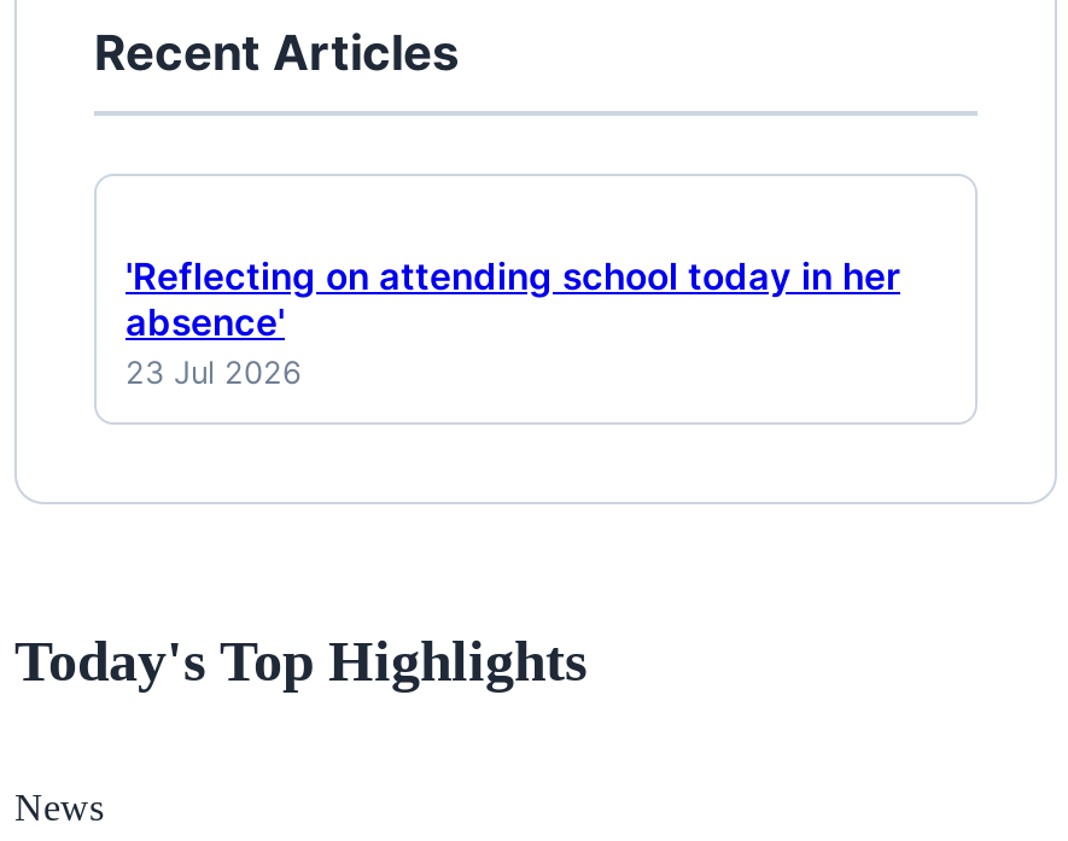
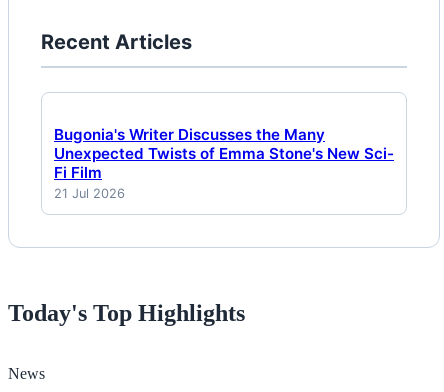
- 'Reflecting on attending school today in her
- absence'
- 23 Jul 2026
+ Bugonia's Writer Discusses the Many
+ Unexpected Twists of Emma Stone's New Sci-
+ Fi Film
+ 21 Jul 2026
